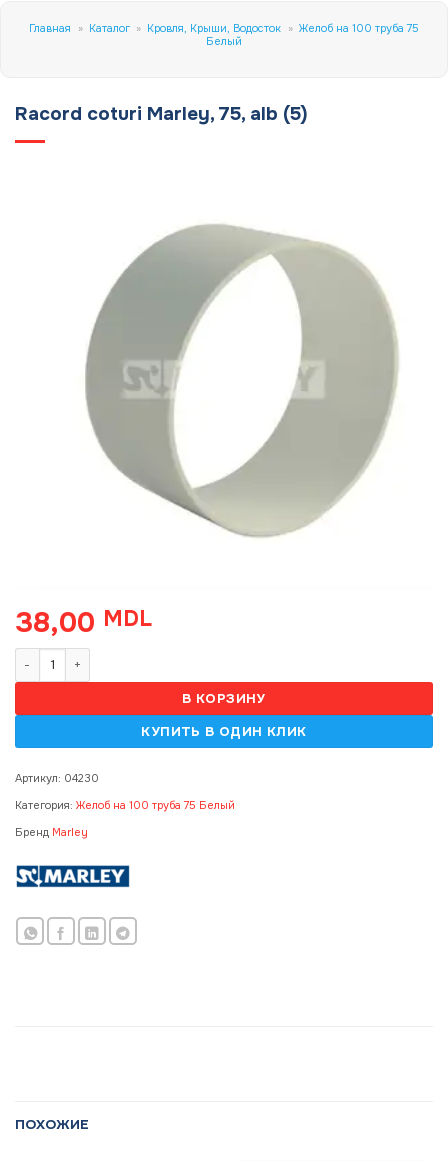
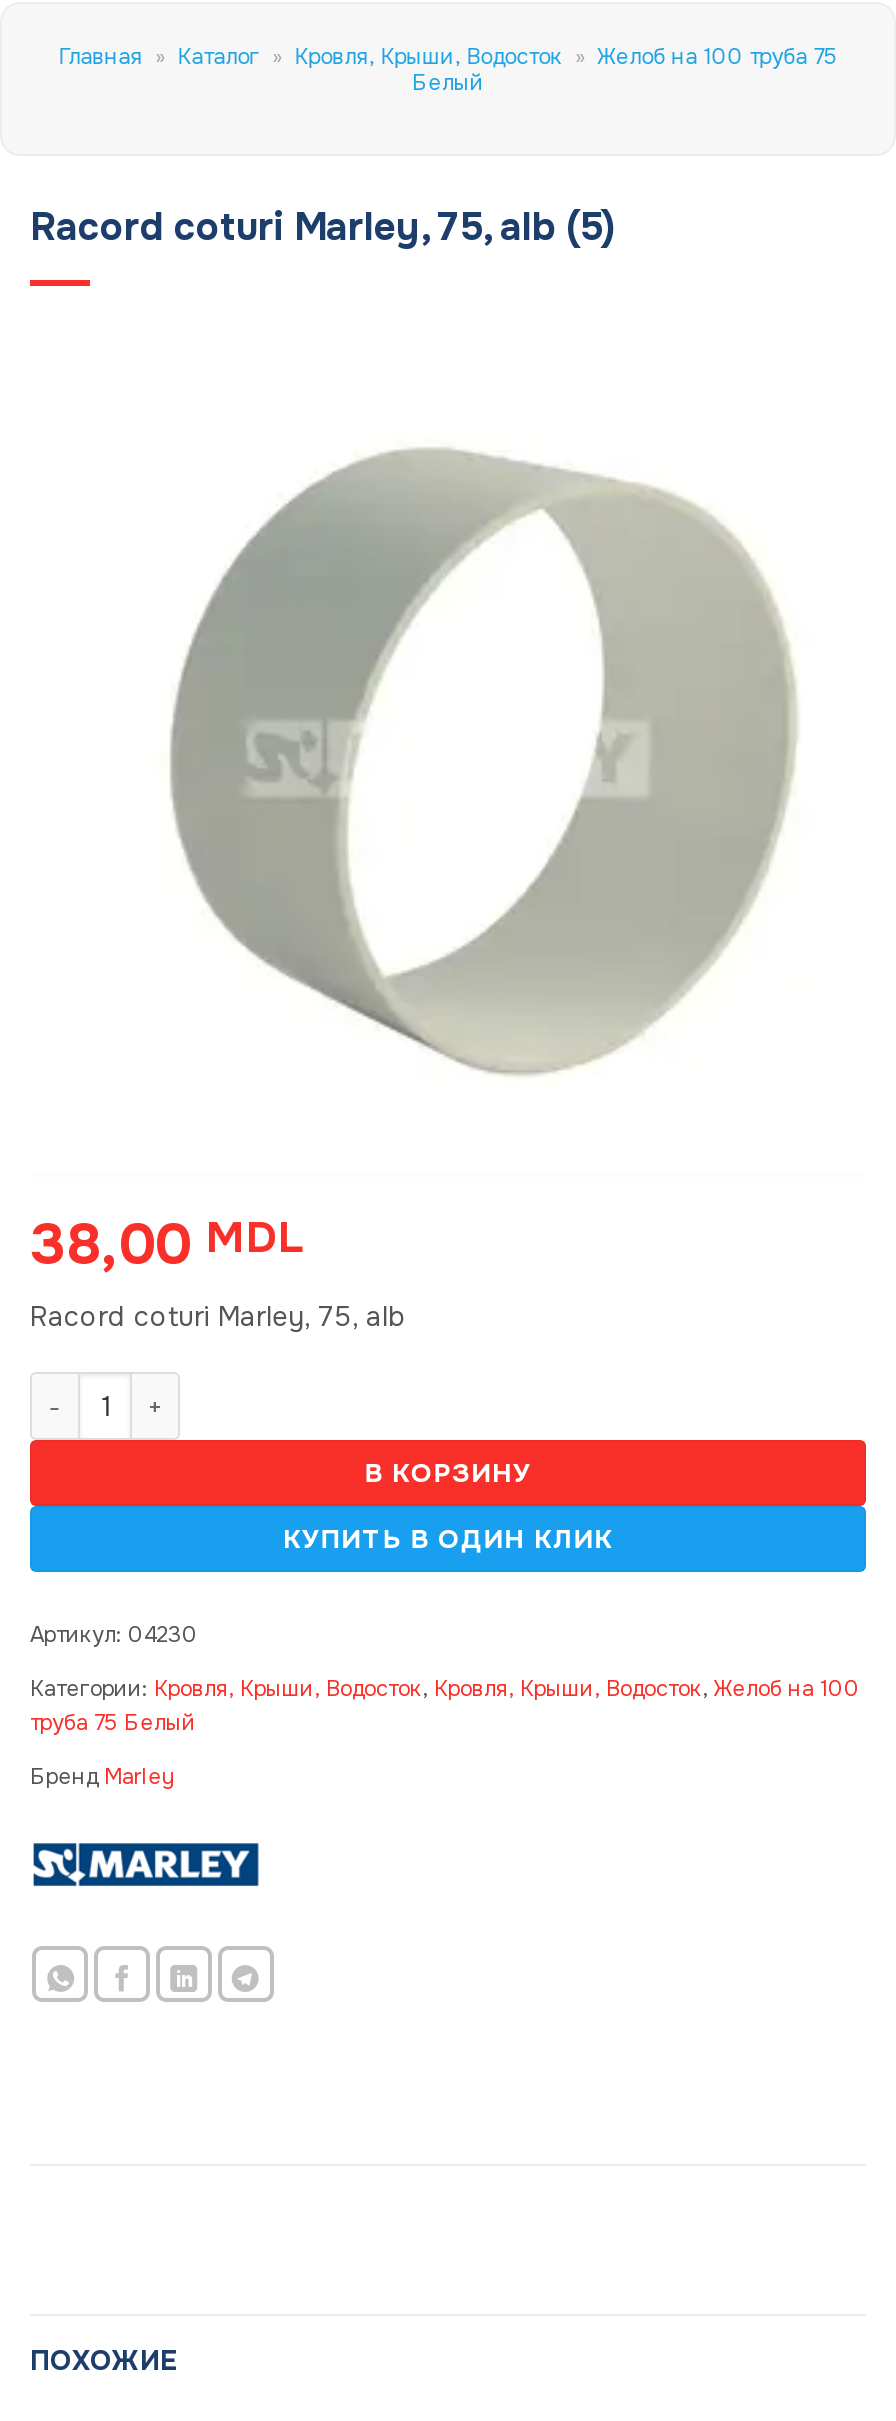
+ Racord coturi Marley, 75, alb

- Категория: Желоб на 100 труба 75 Белый
+ Категории: Кровля, Крыши, Водосток, Кровля, Крыши, Водосток, Желоб на 100
+ труба 75 Белый
